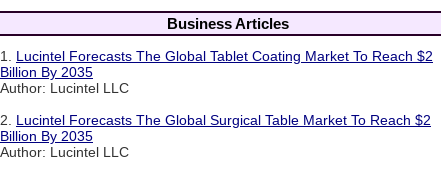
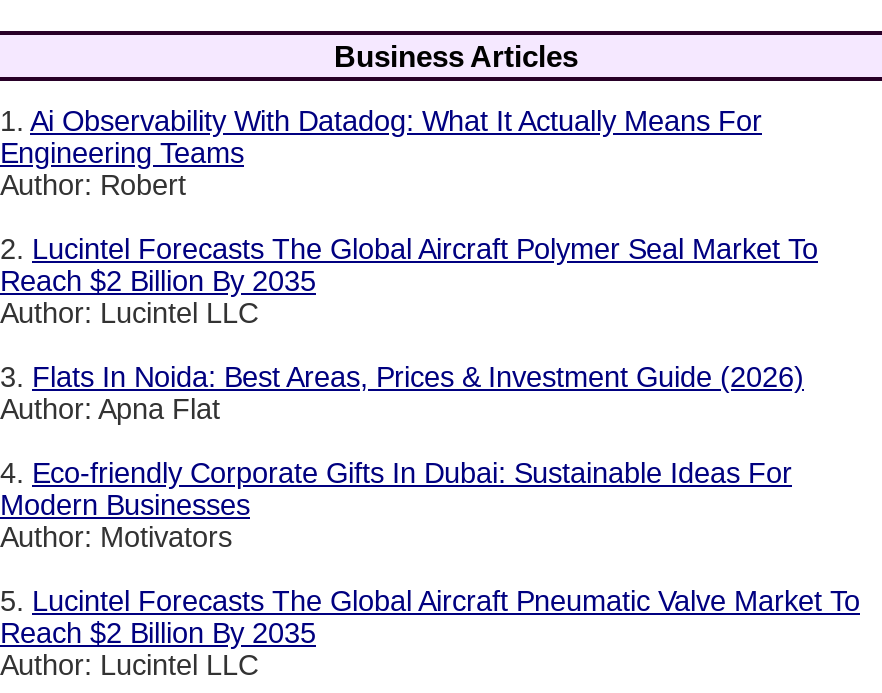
- 1. Lucintel Forecasts The Global Tablet Coating Market To Reach $2
- Billion By 2035
+ 1. Ai Observability With Datadog: What It Actually Means For
+ Engineering Teams
+ Author: Robert
+ 2. Lucintel Forecasts The Global Aircraft Polymer Seal Market To
+ Reach $2 Billion By 2035

- 2. Lucintel Forecasts The Global Surgical Table Market To Reach $2
- Billion By 2035
+ 3. Flats In Noida: Best Areas, Prices & Investment Guide (2026)
+ Author: Apna Flat
+ 4. Eco-friendly Corporate Gifts In Dubai: Sustainable Ideas For
+ Modern Businesses
+ Author: Motivators
+ 5. Lucintel Forecasts The Global Aircraft Pneumatic Valve Market To
+ Reach $2 Billion By 2035
